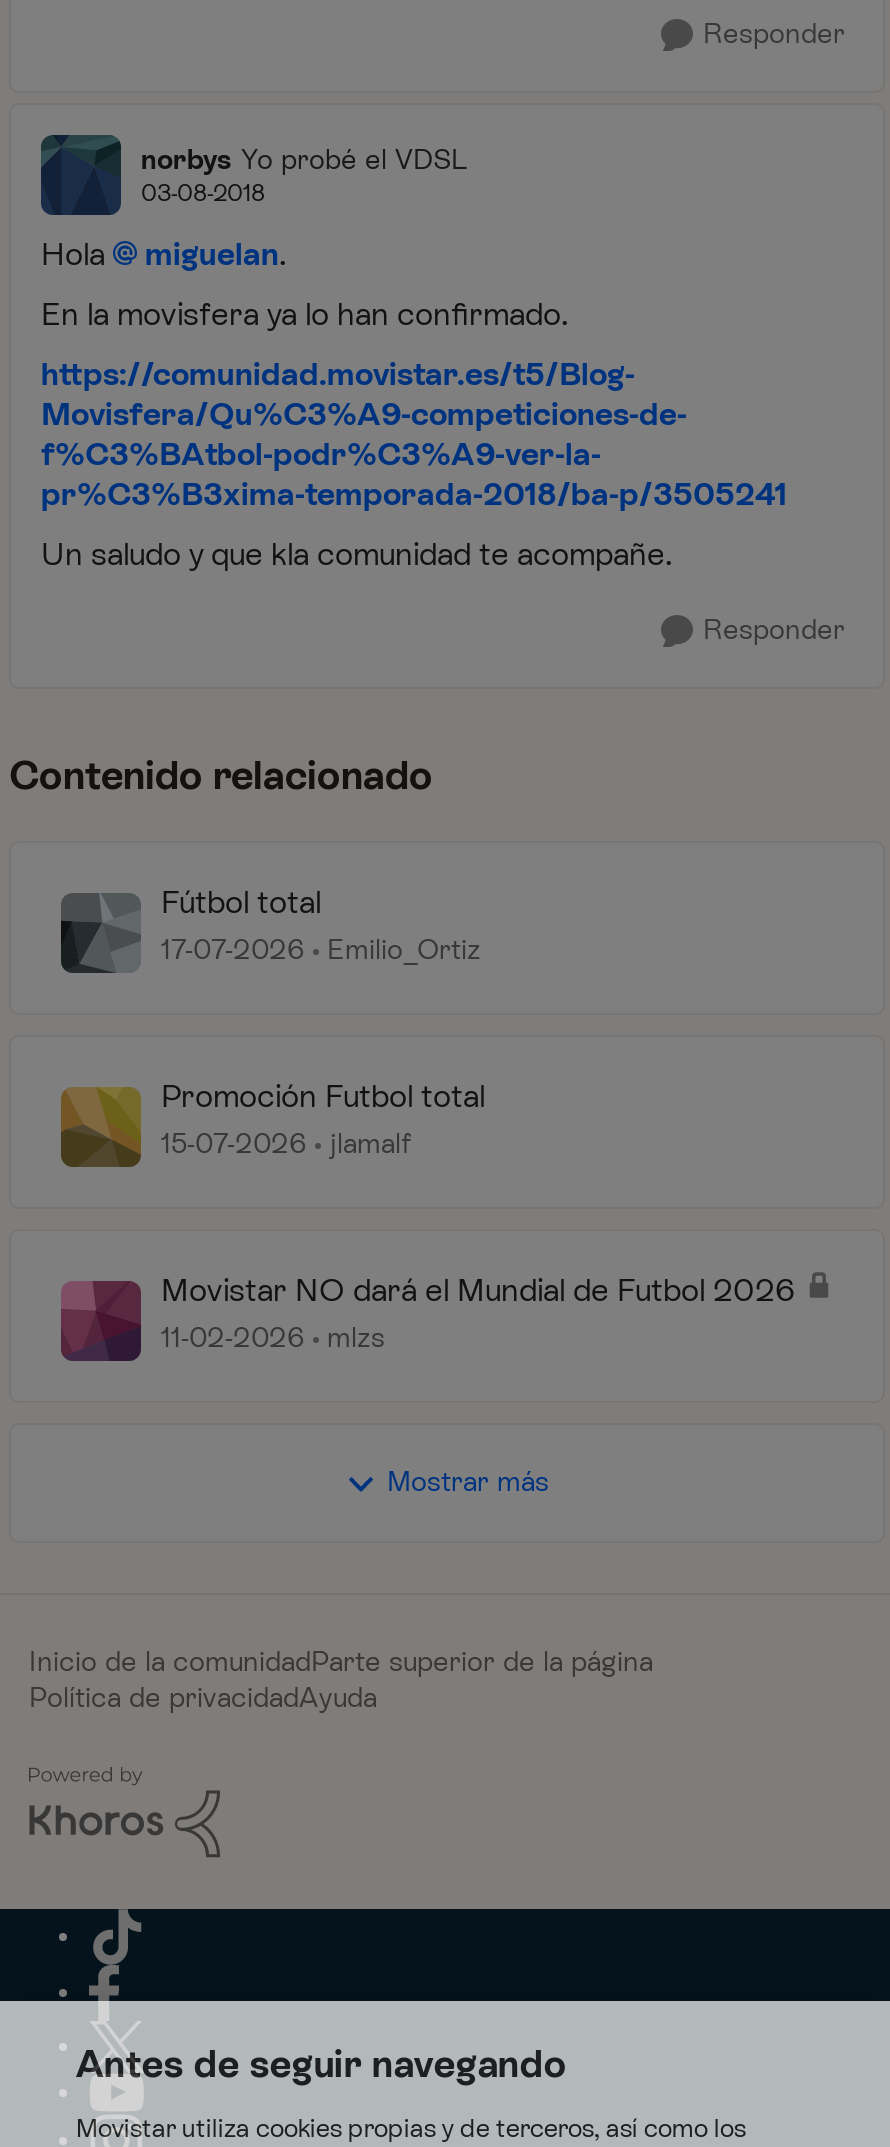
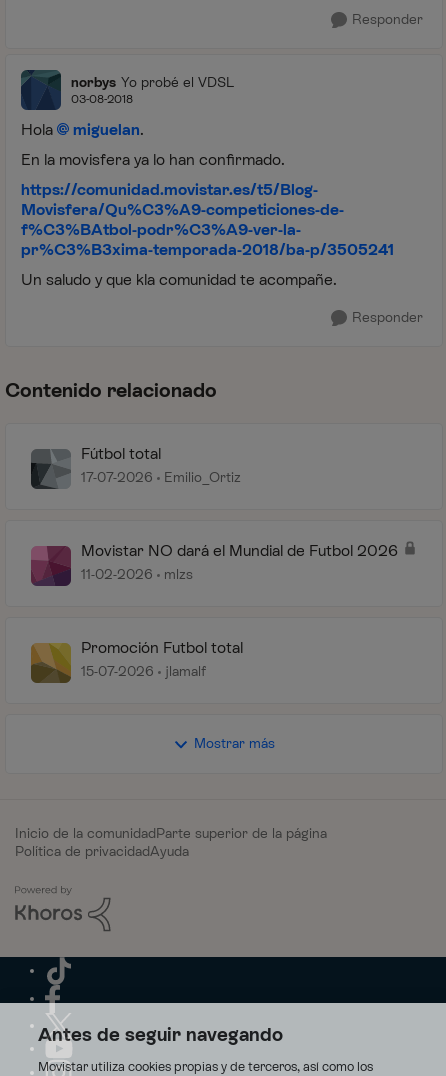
moved down: [image] | Promoción Futbol total | 15-07-2026 | jlamalf

moved up: Movistar NO dará el Mundial de Futbol 2026 | 11-02-2026 | mlzs
